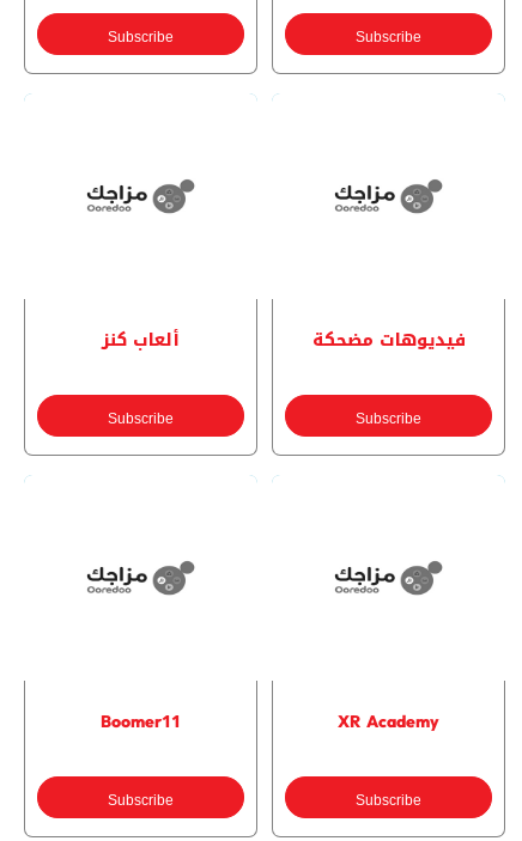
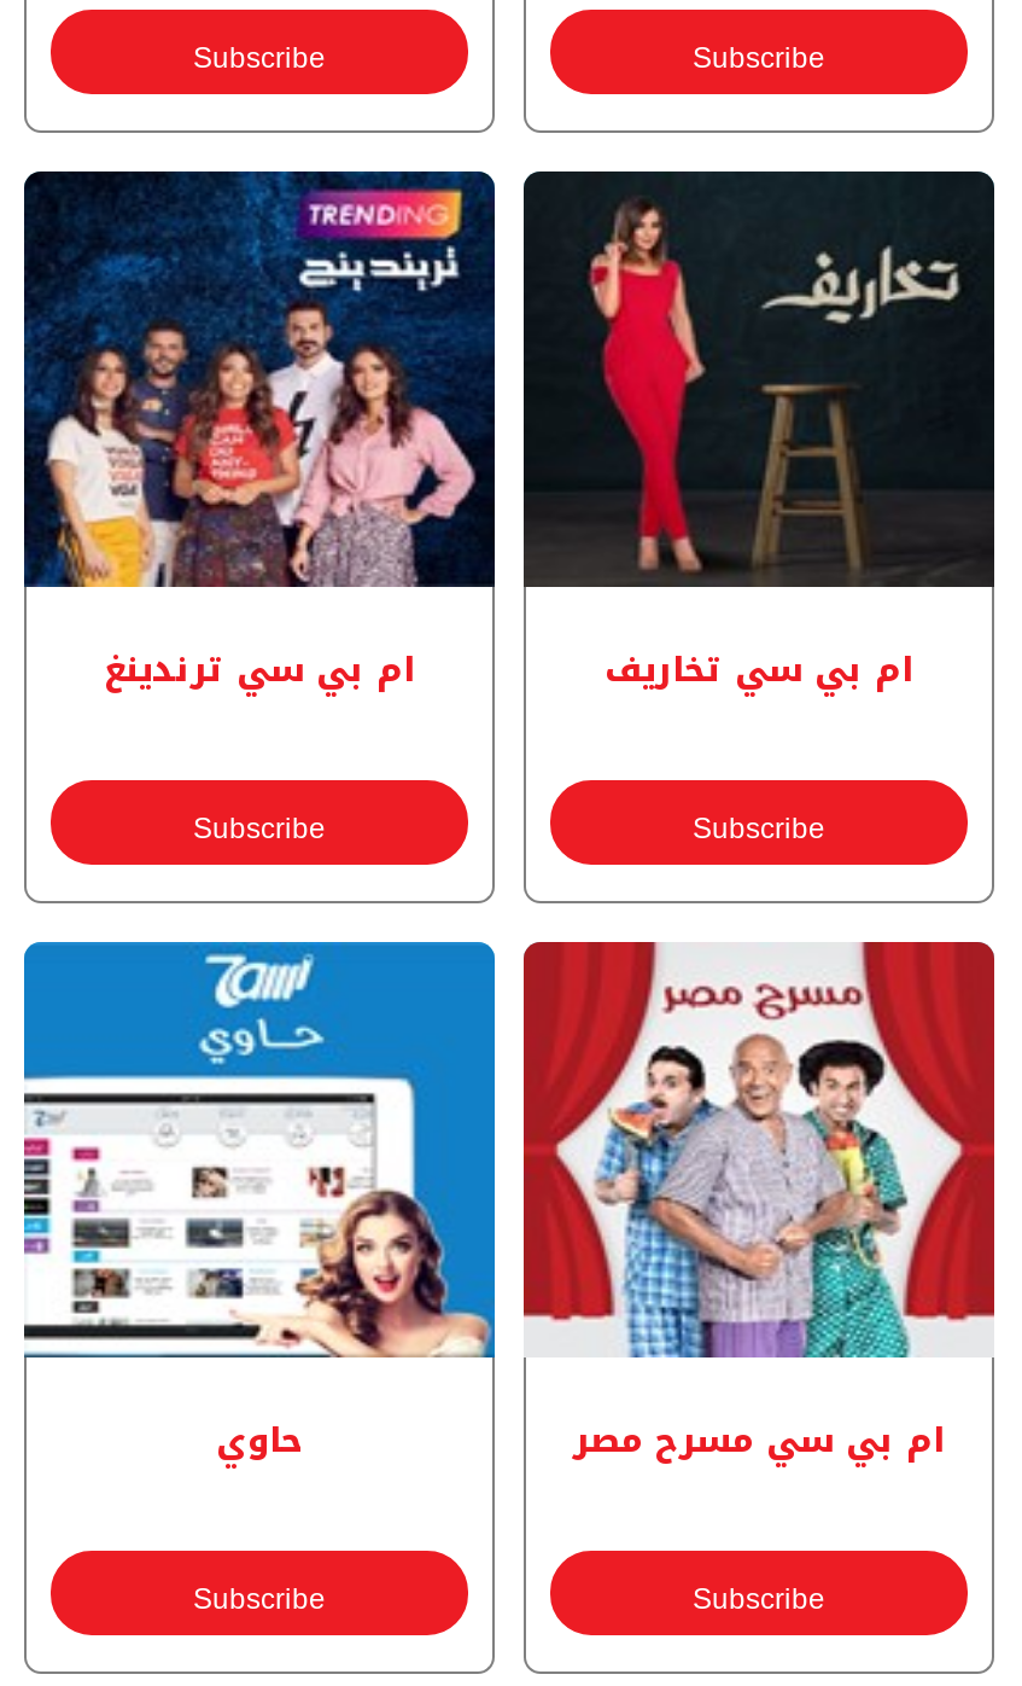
+ [image]

+ [image]

- ألعاب كنز
+ ام بي سي ترندينغ

- فيديوهات مضحكة
+ ام بي سي تخاريف

+ [image]

+ [image]

- Boomer11
+ حاوي

- XR Academy
+ ام بي سي مسرح مصر
